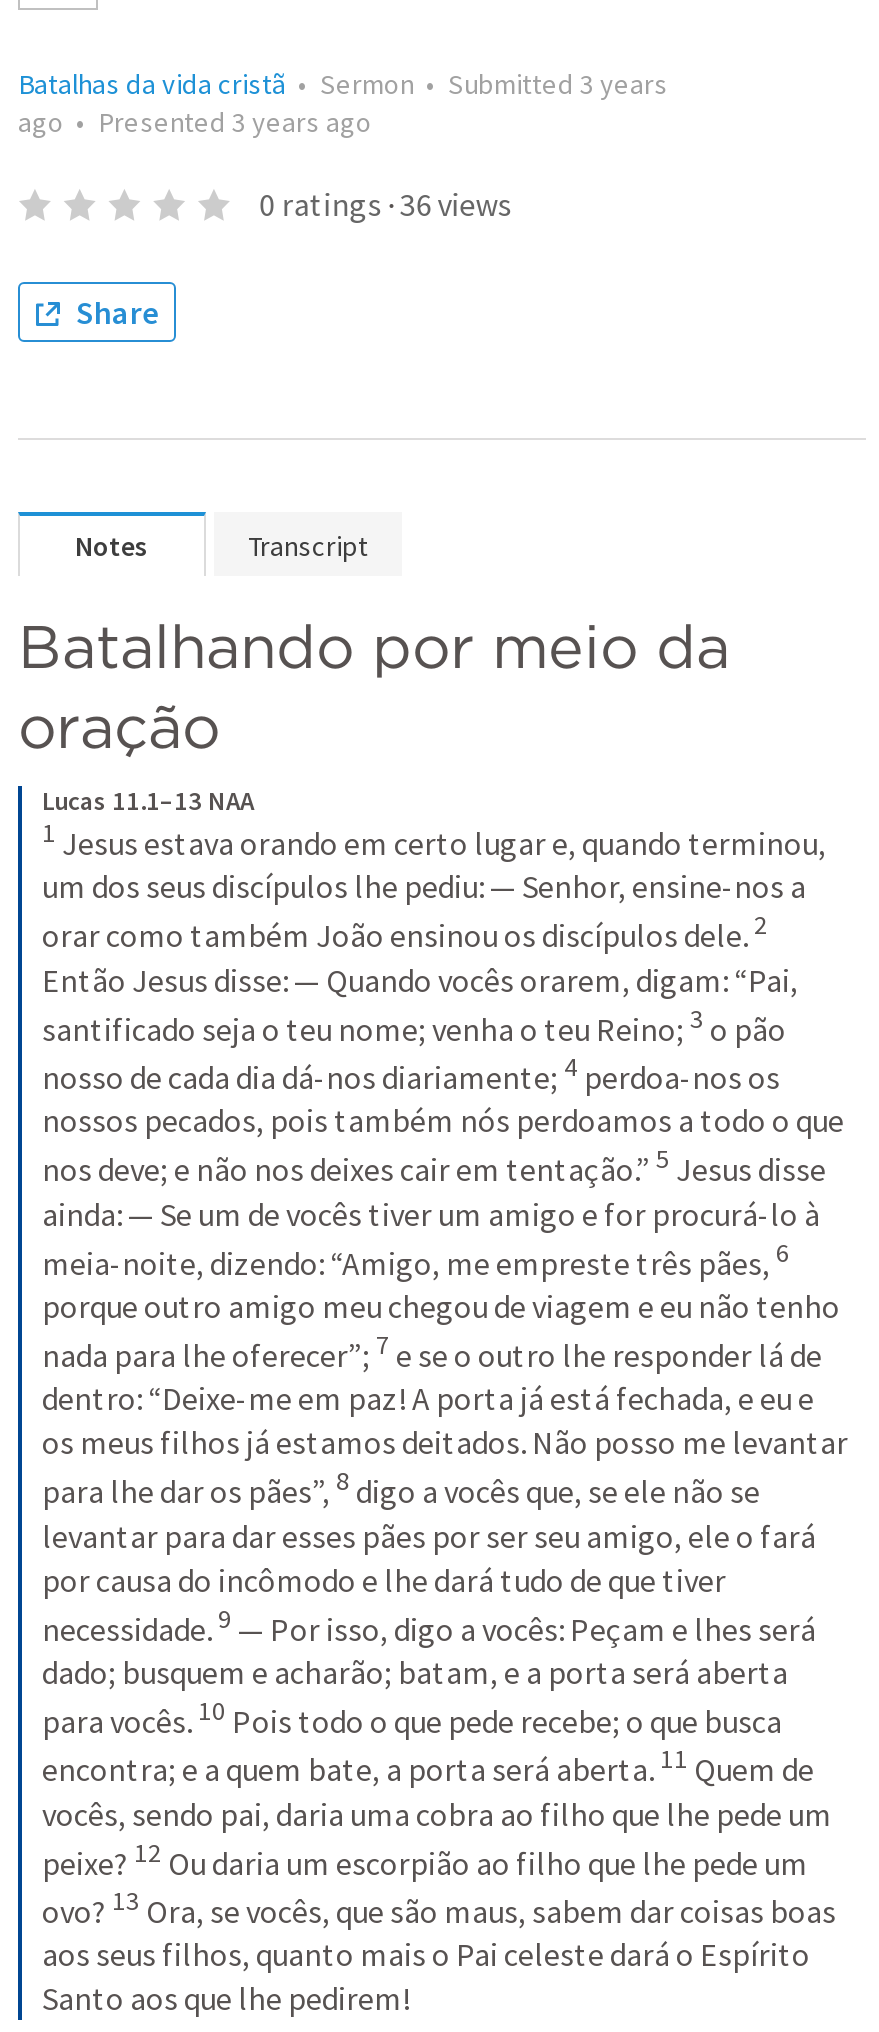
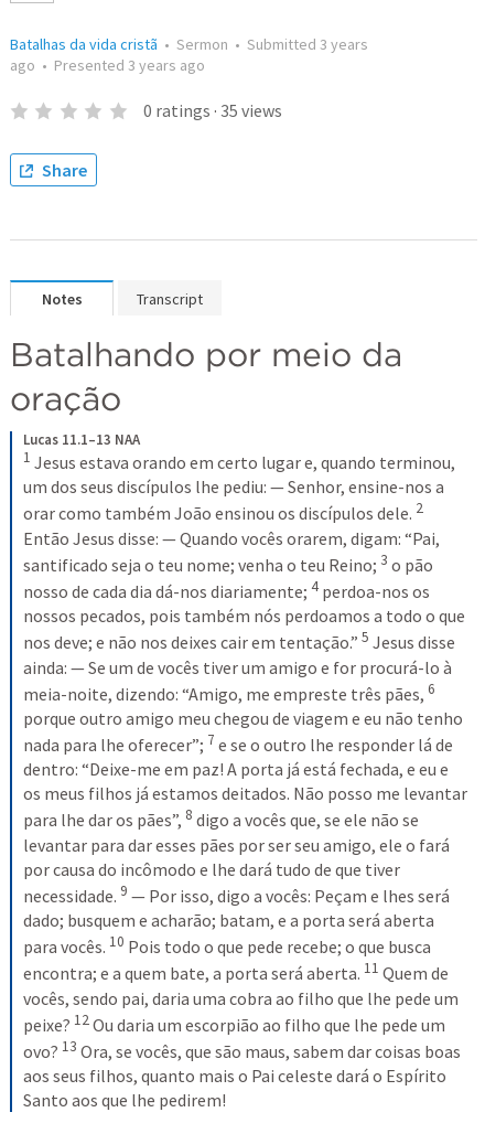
- 0 ratings · 36 views
+ 0 ratings · 35 views
